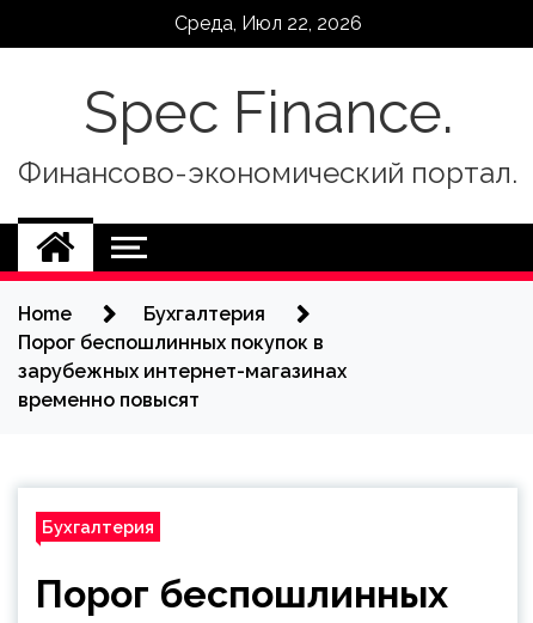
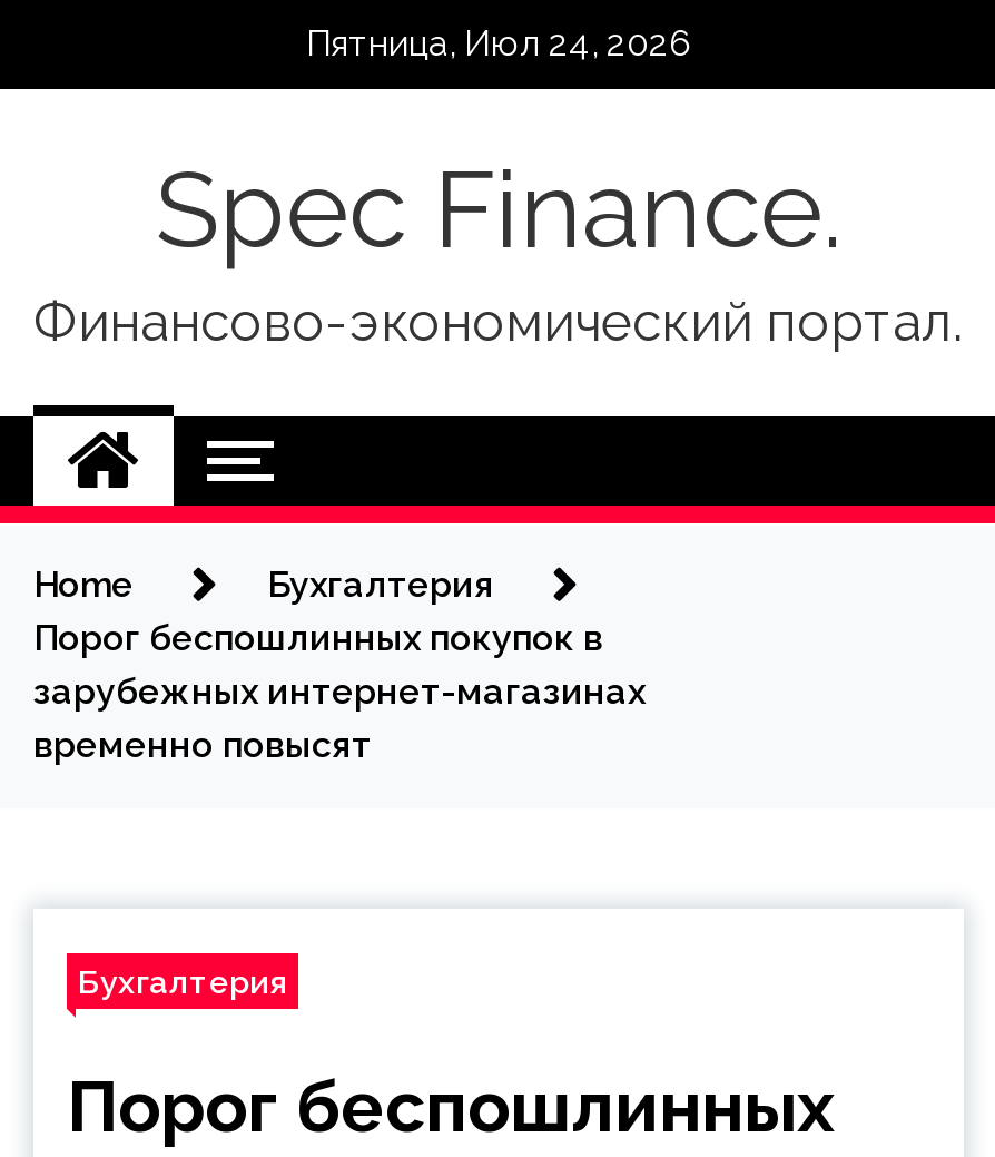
- Среда, Июл 22, 2026
+ Пятница, Июл 24, 2026
